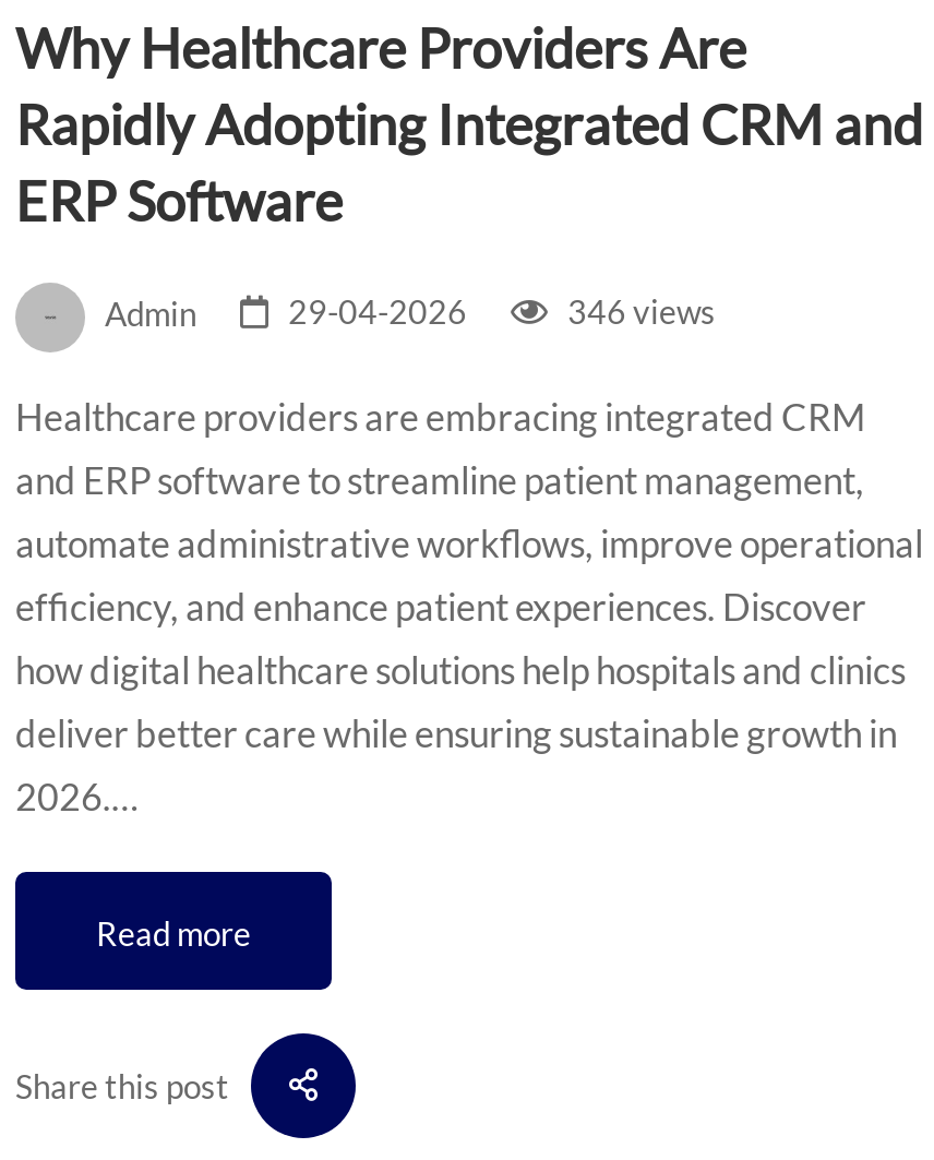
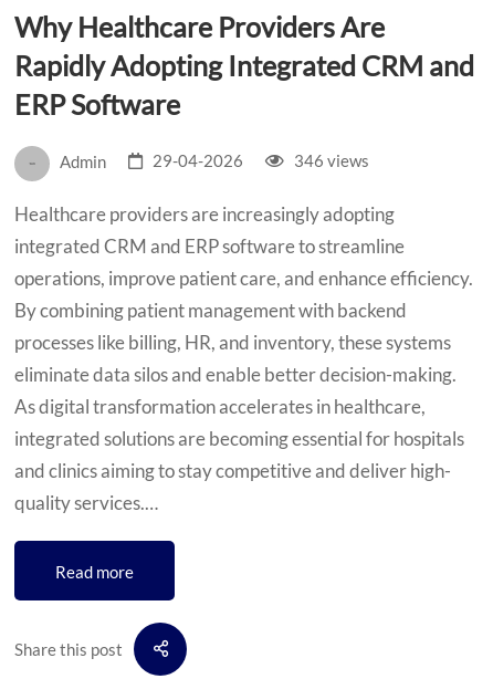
- Healthcare providers are embracing integrated CRM
- and ERP software to streamline patient management,
- automate administrative workflows, improve operational
- efficiency, and enhance patient experiences. Discover
- how digital healthcare solutions help hospitals and clinics
- deliver better care while ensuring sustainable growth in
- 2026.…
+ Healthcare providers are increasingly adopting
+ integrated CRM and ERP software to streamline
+ operations, improve patient care, and enhance efficiency.
+ By combining patient management with backend
+ processes like billing, HR, and inventory, these systems
+ eliminate data silos and enable better decision-making.
+ As digital transformation accelerates in healthcare,
+ integrated solutions are becoming essential for hospitals
+ and clinics aiming to stay competitive and deliver high-
+ quality services.…
